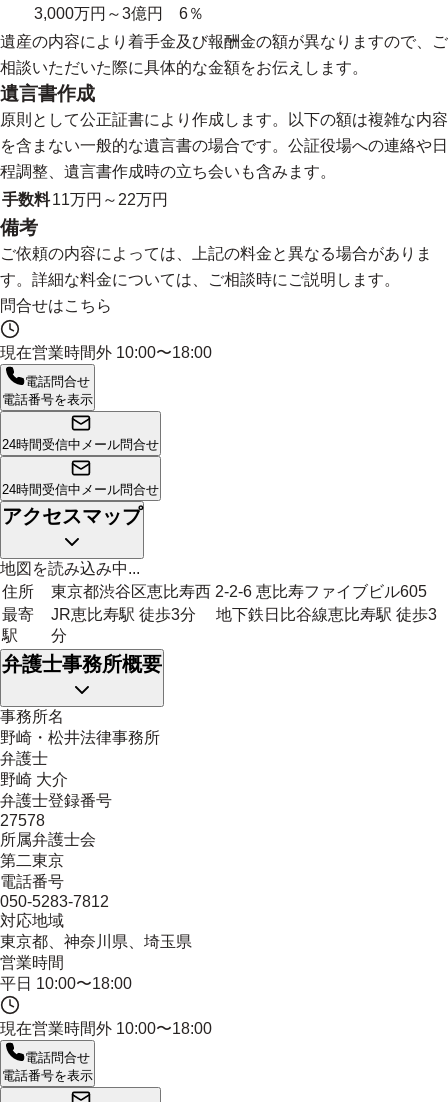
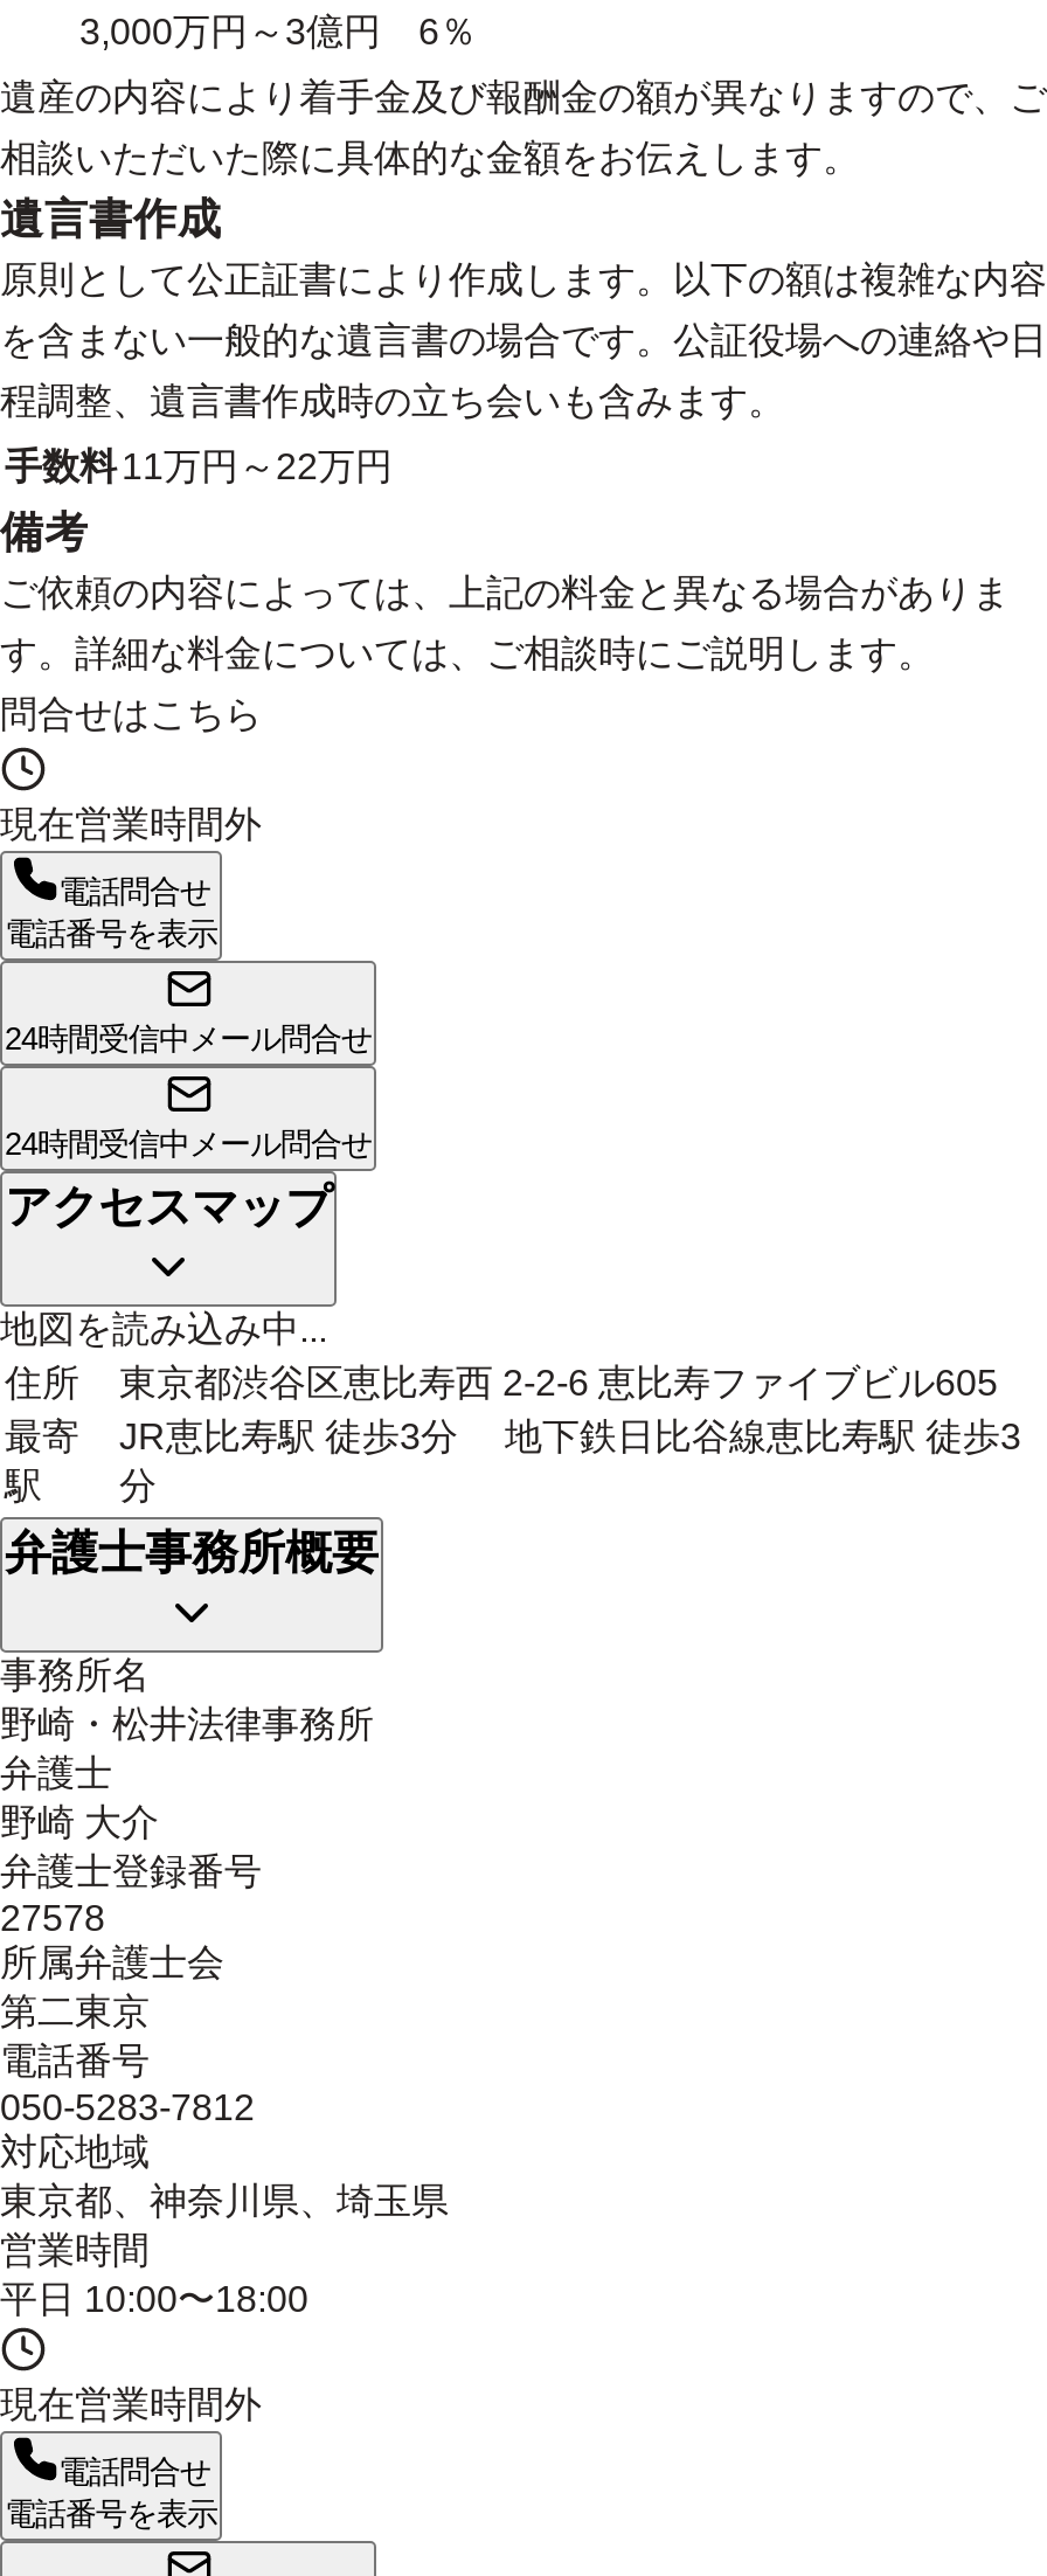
- 現在営業時間外10:00〜18:00
+ 現在営業時間外

- 現在営業時間外10:00〜18:00
+ 現在営業時間外
